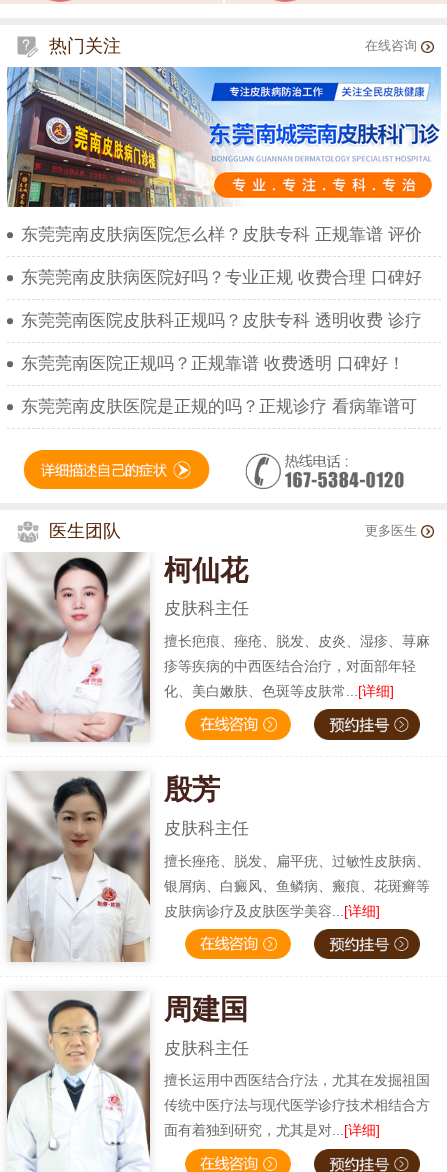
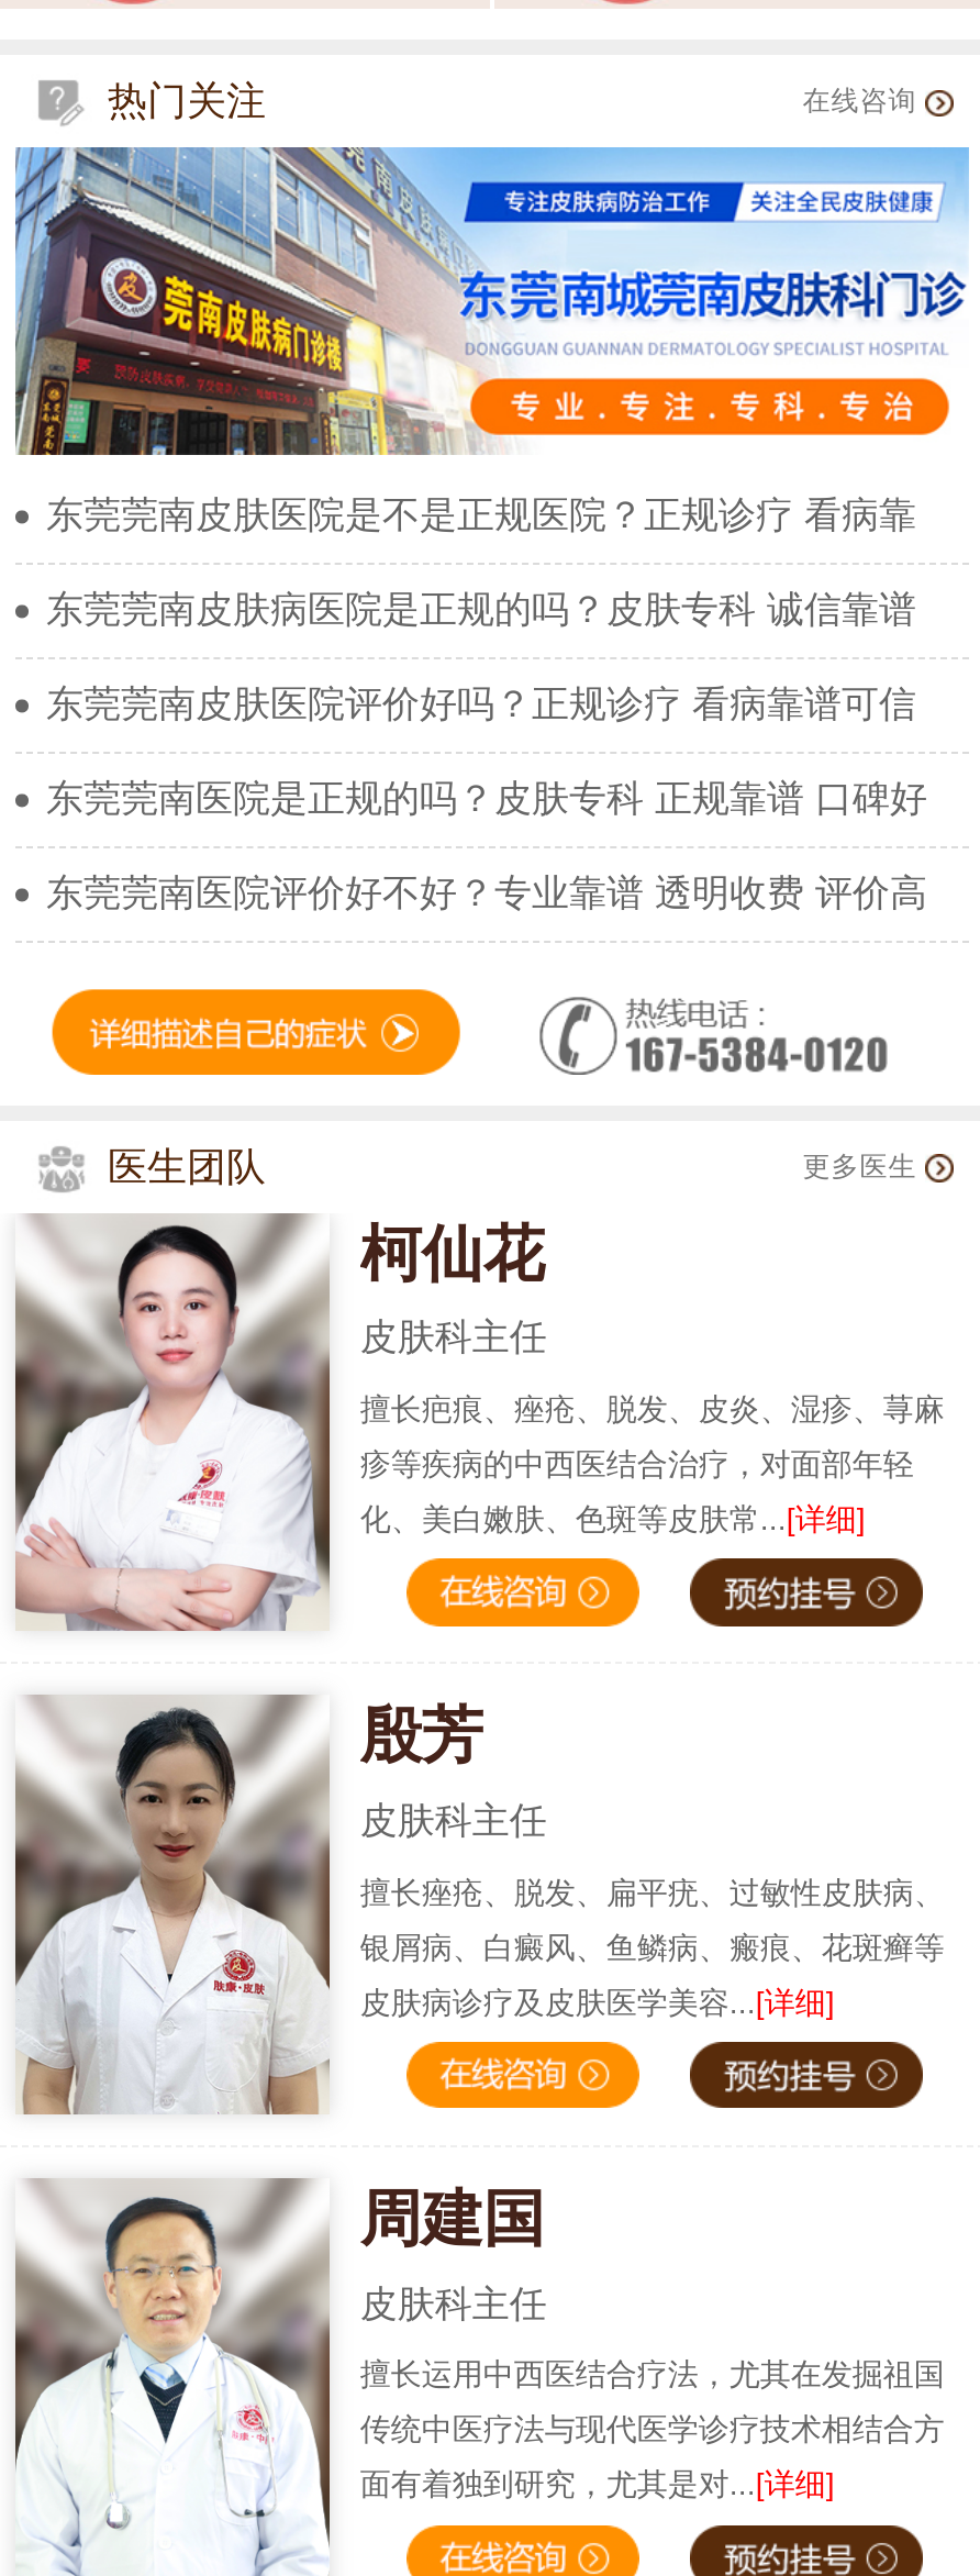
- 东莞莞南皮肤病医院怎么样？皮肤专科 正规靠谱 评价
+ 东莞莞南皮肤医院是不是正规医院？正规诊疗 看病靠

- 东莞莞南皮肤病医院好吗？专业正规 收费合理 口碑好
+ 东莞莞南皮肤病医院是正规的吗？皮肤专科 诚信靠谱

- 东莞莞南医院皮肤科正规吗？皮肤专科 透明收费 诊疗
+ 东莞莞南皮肤医院评价好吗？正规诊疗 看病靠谱可信

- 东莞莞南医院正规吗？正规靠谱 收费透明 口碑好！
+ 东莞莞南医院是正规的吗？皮肤专科 正规靠谱 口碑好

- 东莞莞南皮肤医院是正规的吗？正规诊疗 看病靠谱可
+ 东莞莞南医院评价好不好？专业靠谱 透明收费 评价高
